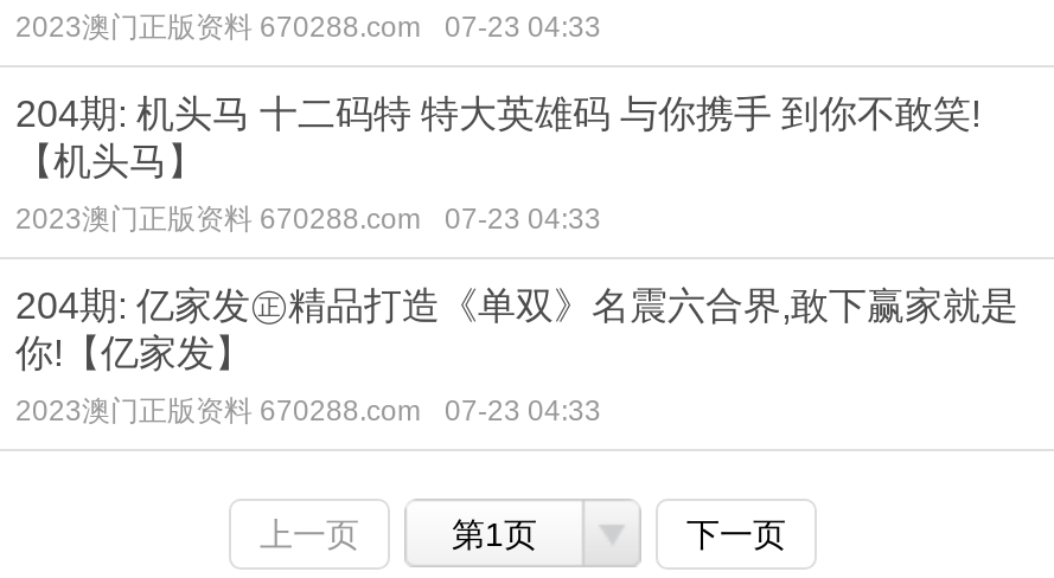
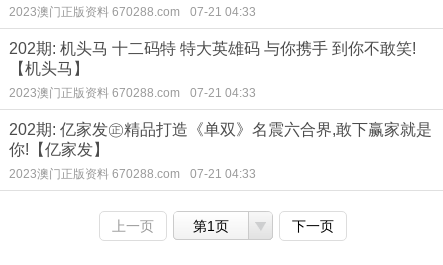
- 2023澳门正版资料 670288.com 07-23 04:33
+ 2023澳门正版资料 670288.com 07-21 04:33

- 204期: 机头马 十二码特 特大英雄码 与你携手 到你不敢笑!
+ 202期: 机头马 十二码特 特大英雄码 与你携手 到你不敢笑!

- 2023澳门正版资料 670288.com 07-23 04:33
+ 2023澳门正版资料 670288.com 07-21 04:33

- 204期: 亿家发㊣精品打造《单双》名震六合界,敢下赢家就是
+ 202期: 亿家发㊣精品打造《单双》名震六合界,敢下赢家就是

- 2023澳门正版资料 670288.com 07-23 04:33
+ 2023澳门正版资料 670288.com 07-21 04:33
